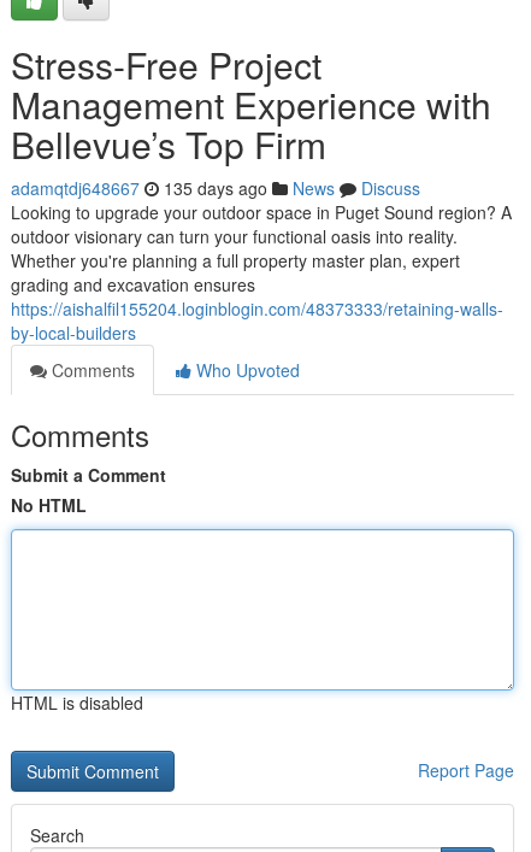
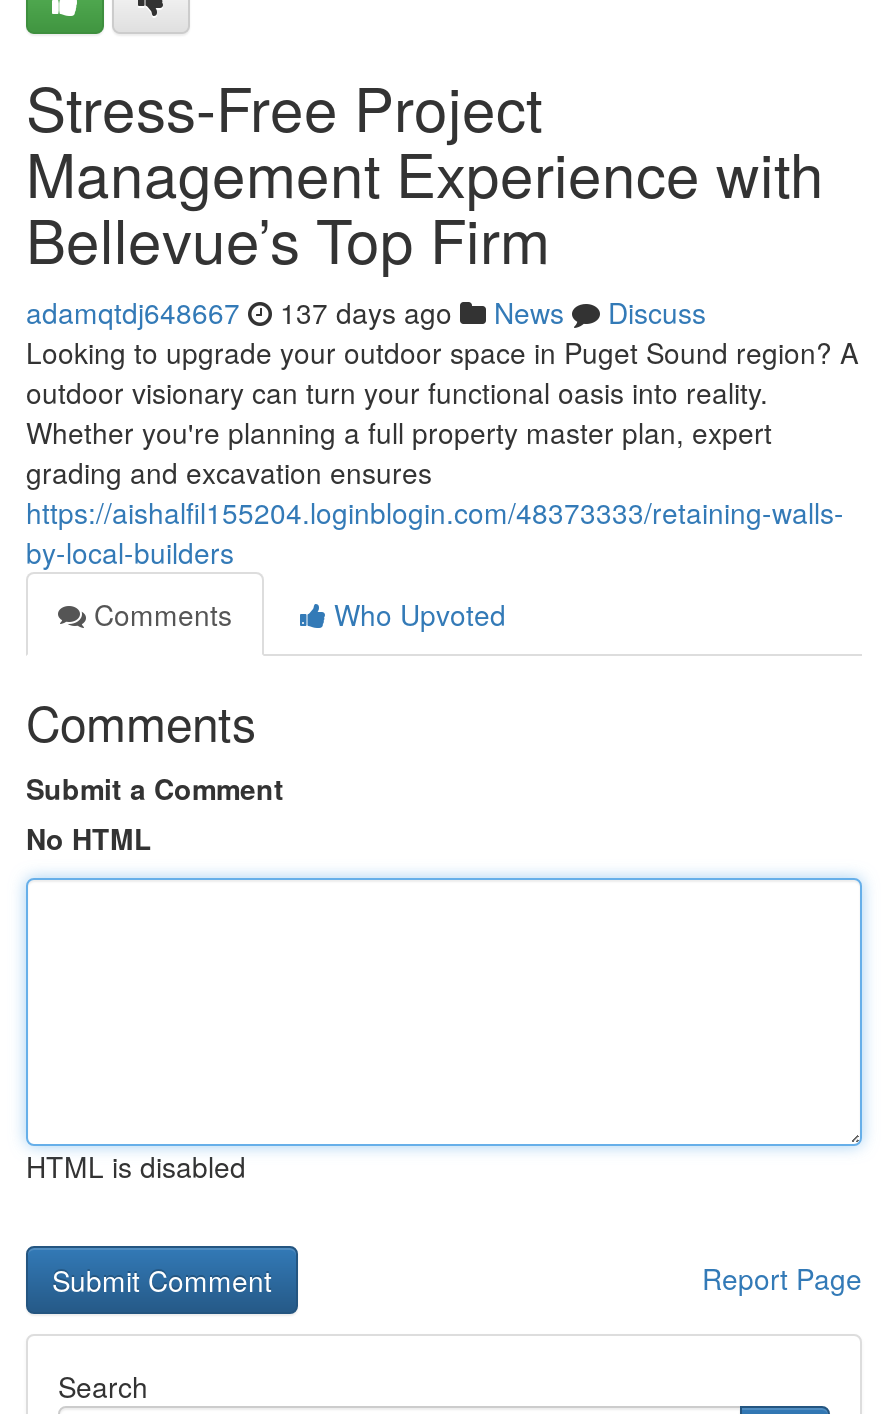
- adamqtdj648667 135 days ago News Discuss
+ adamqtdj648667 137 days ago News Discuss
